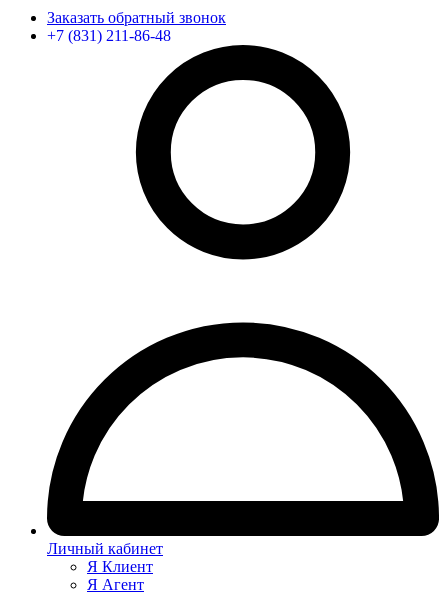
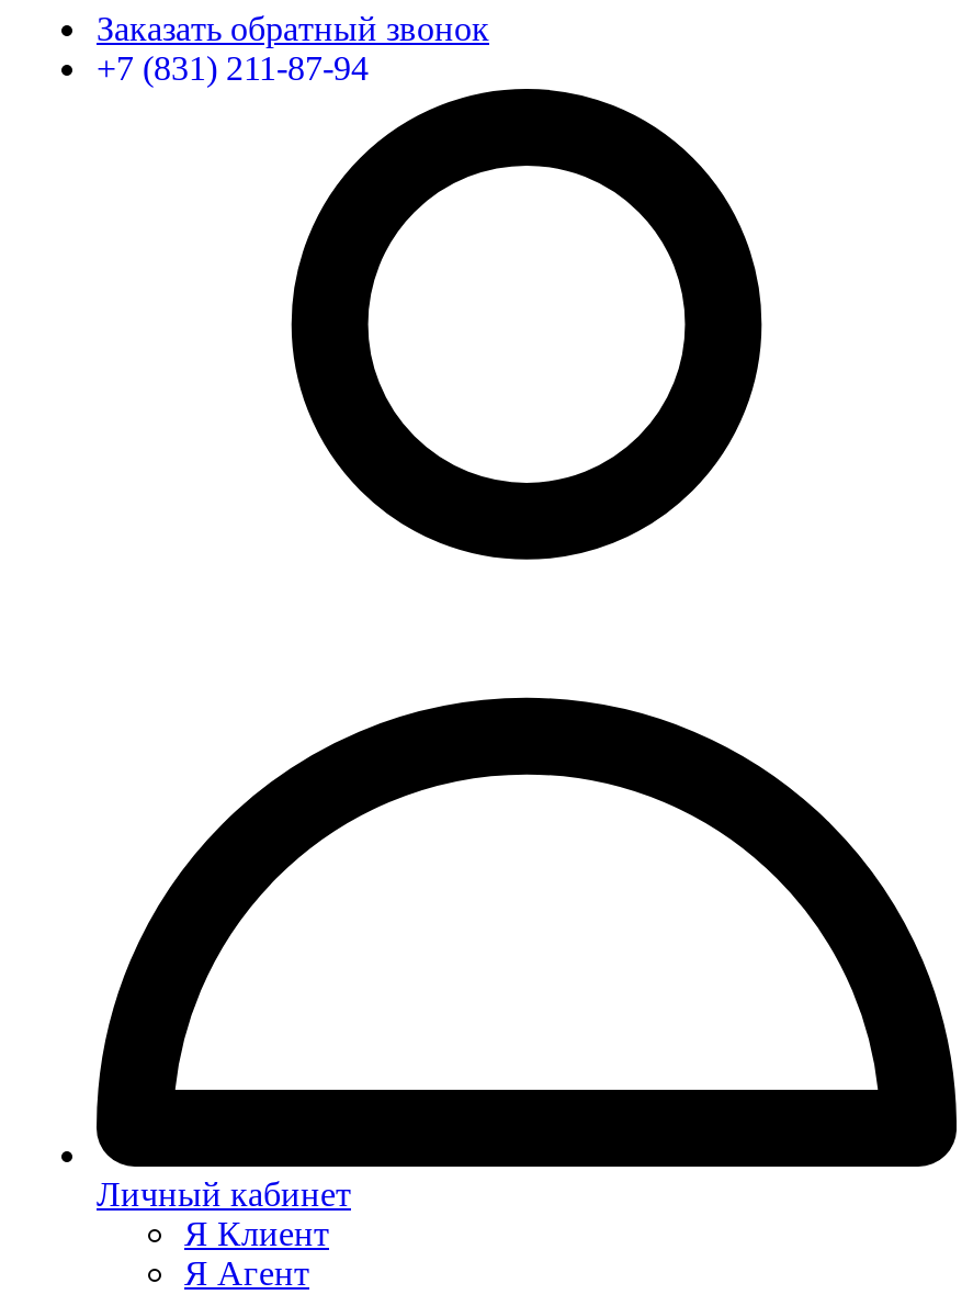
- +7 (831) 211-86-48
+ +7 (831) 211-87-94
